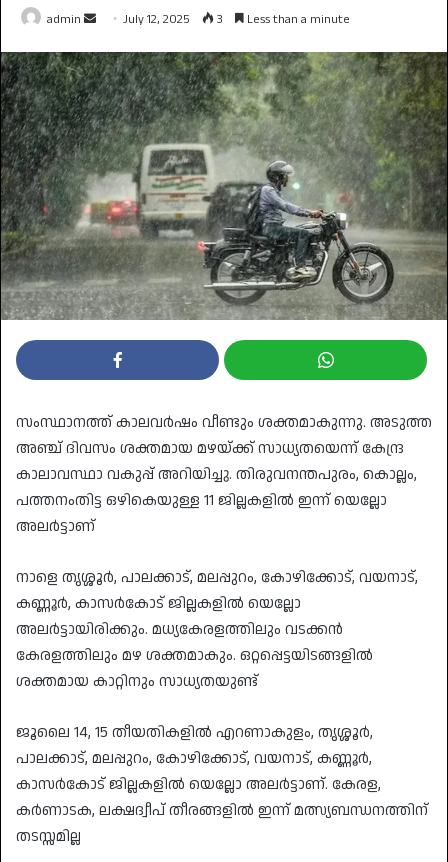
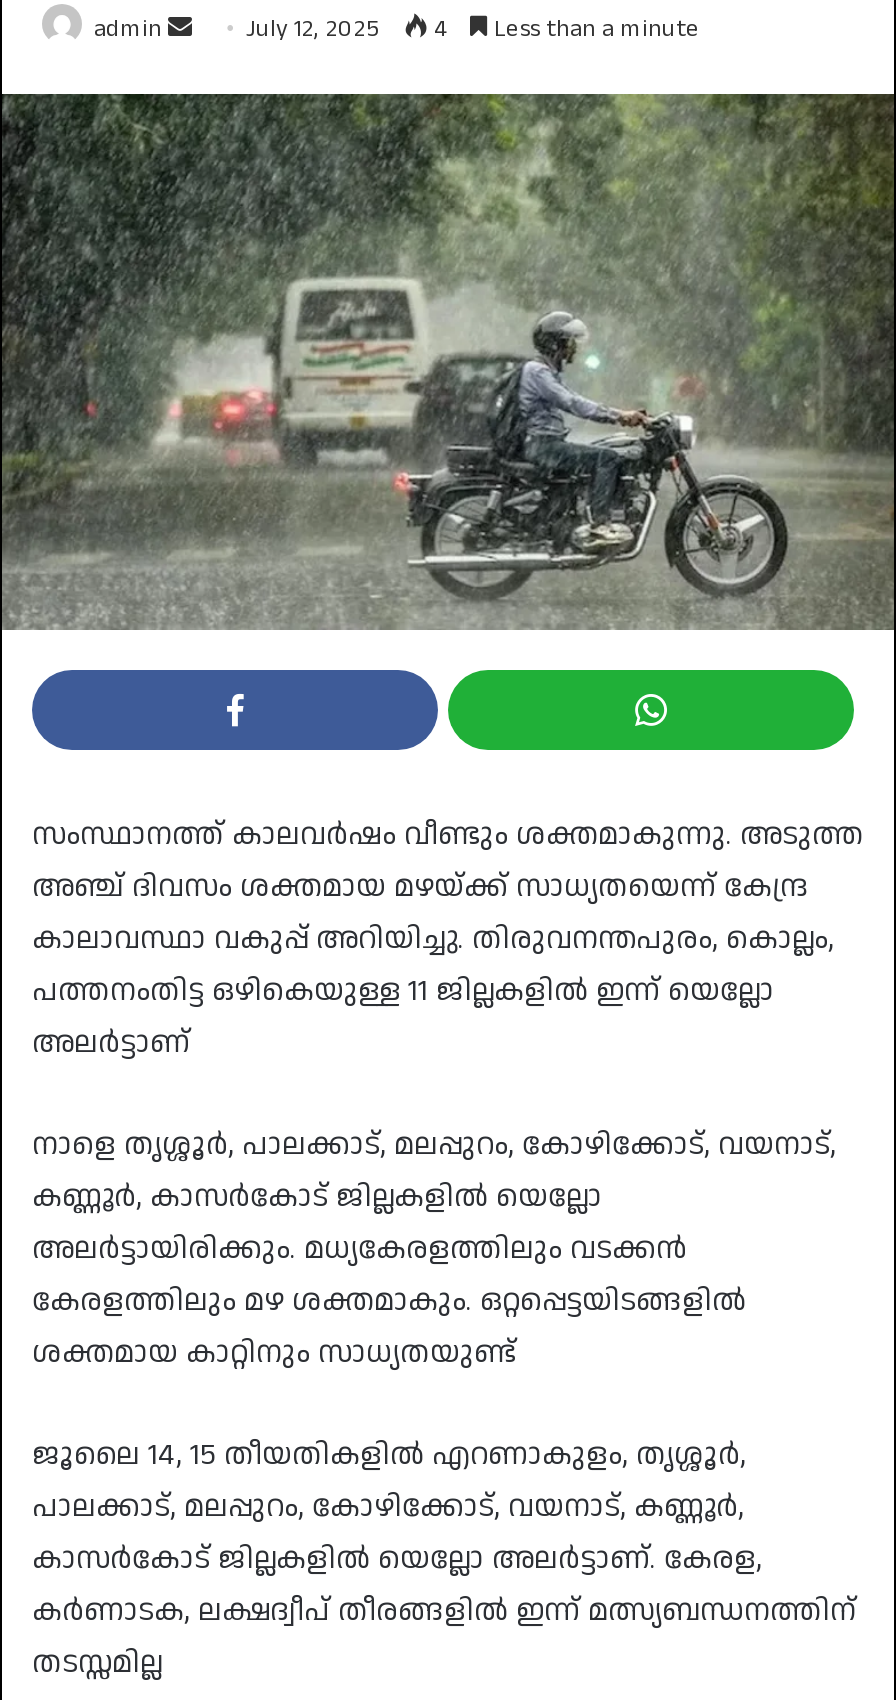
- 3
+ 4
